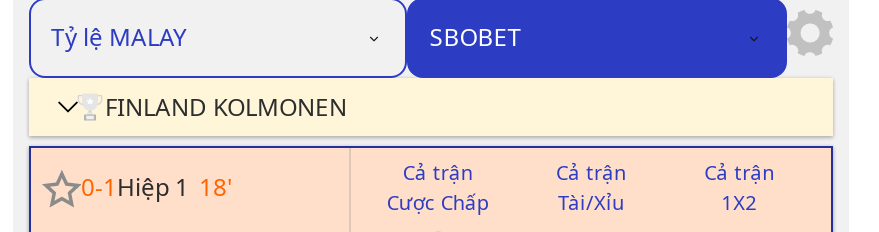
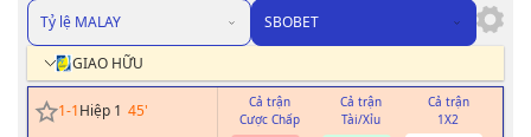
- FINLAND KOLMONEN
+ GIAO HỮU

- 0- 1 Hiệp 1 18'
+ 1- 1 Hiệp 1 45'
